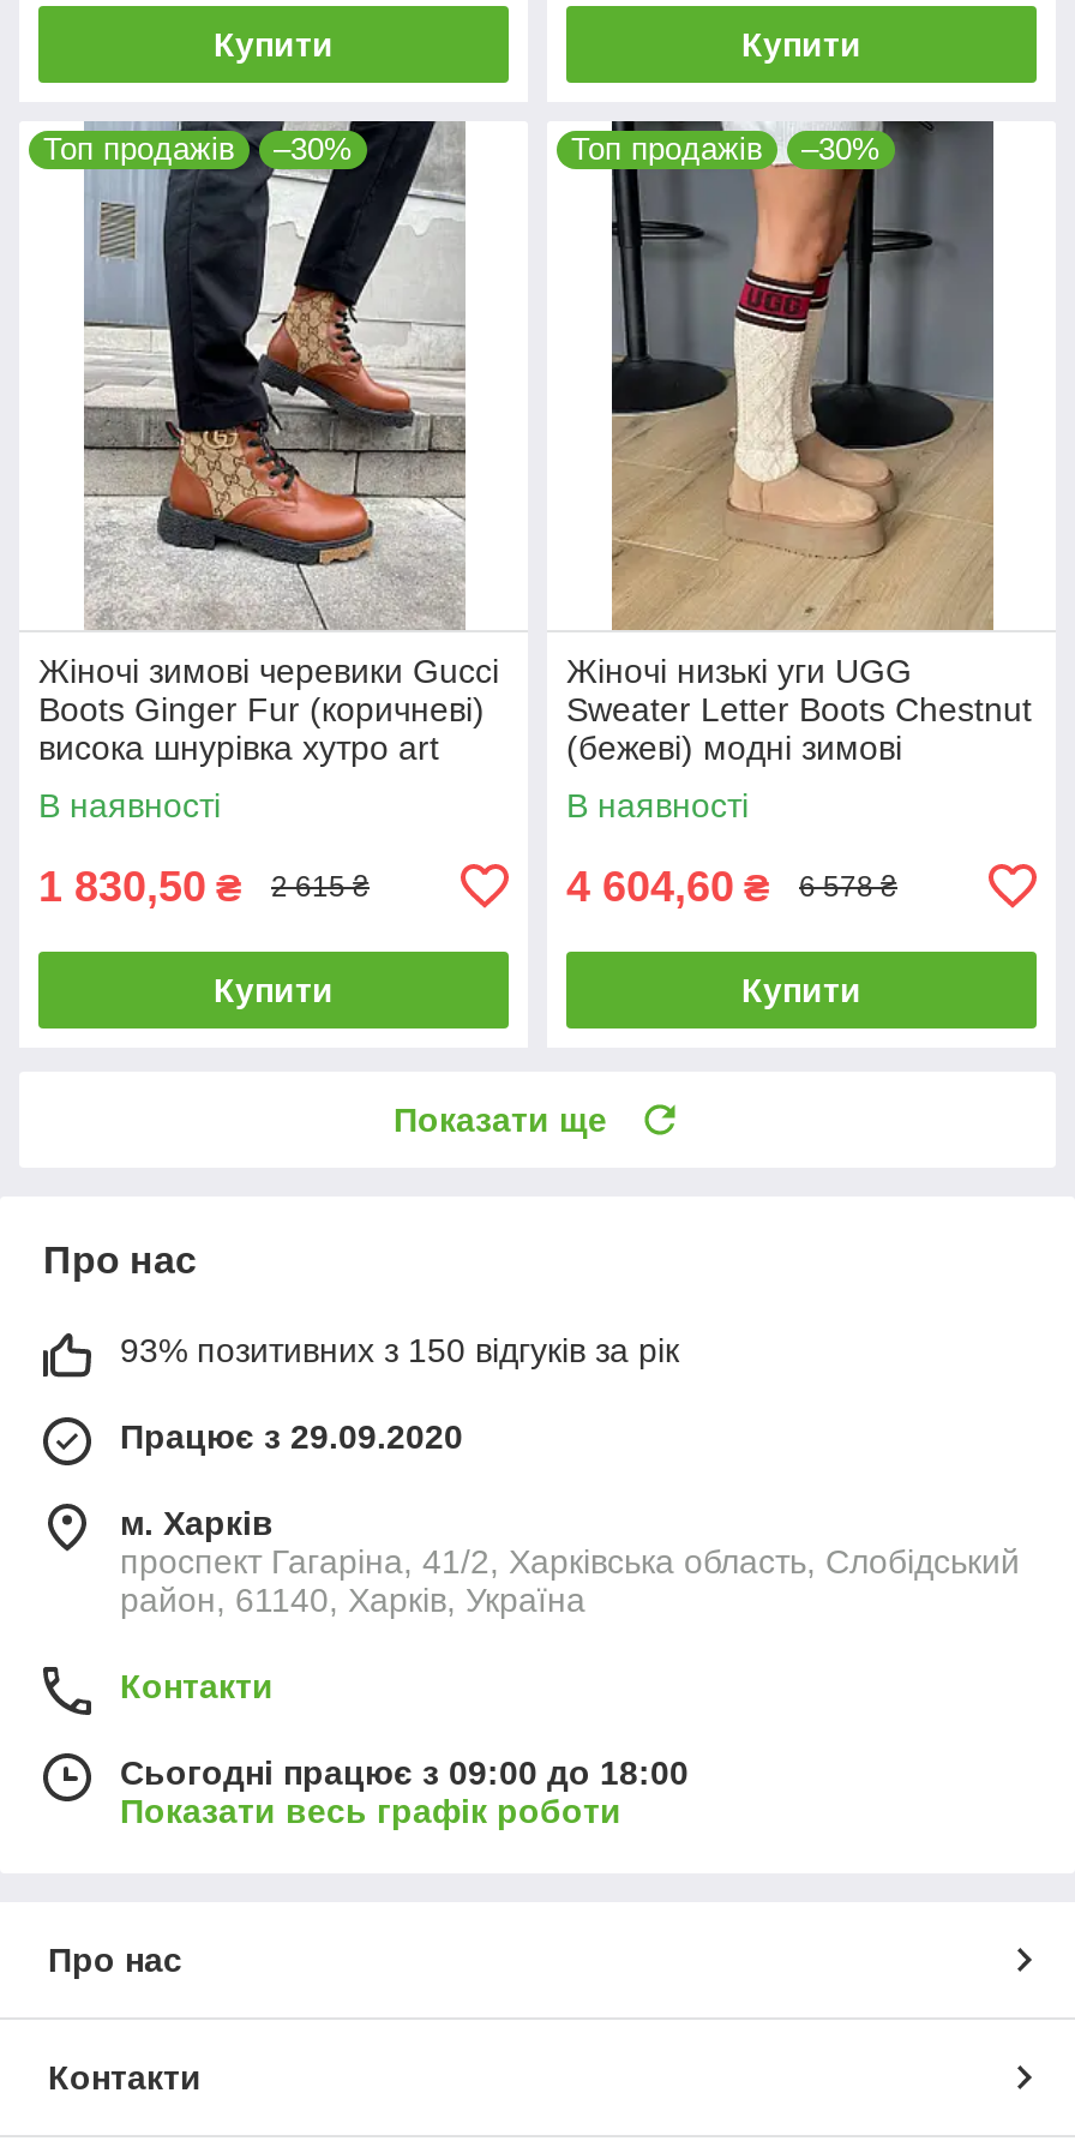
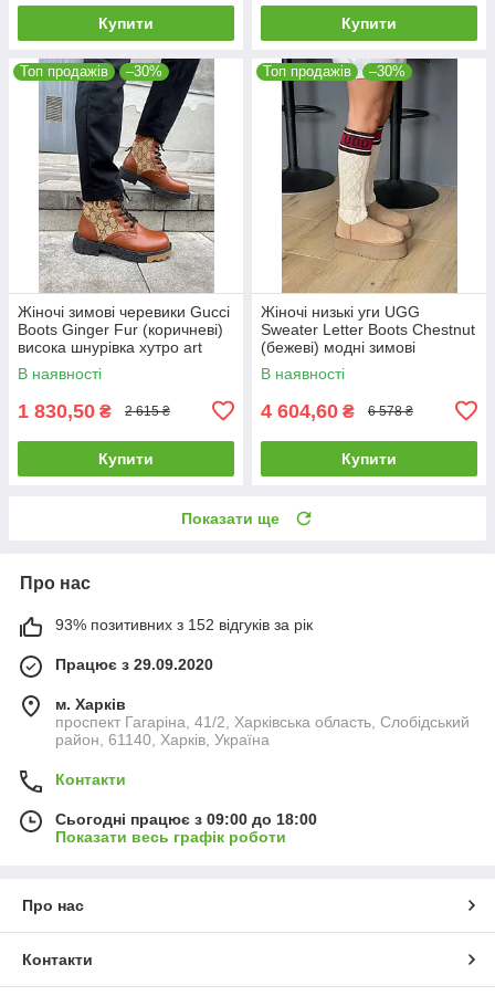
- 93% позитивних з 150 відгуків за рік
+ 93% позитивних з 152 відгуків за рік
